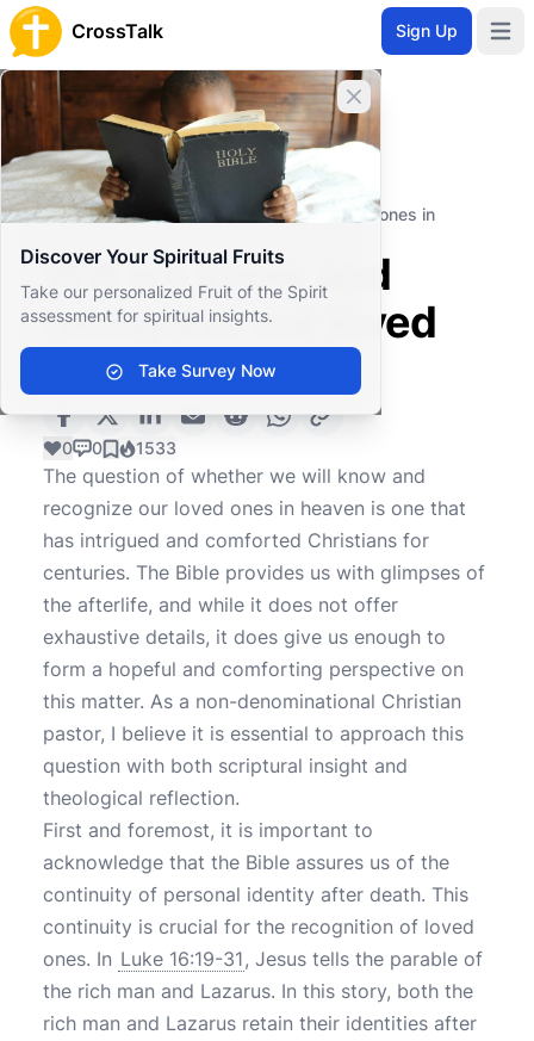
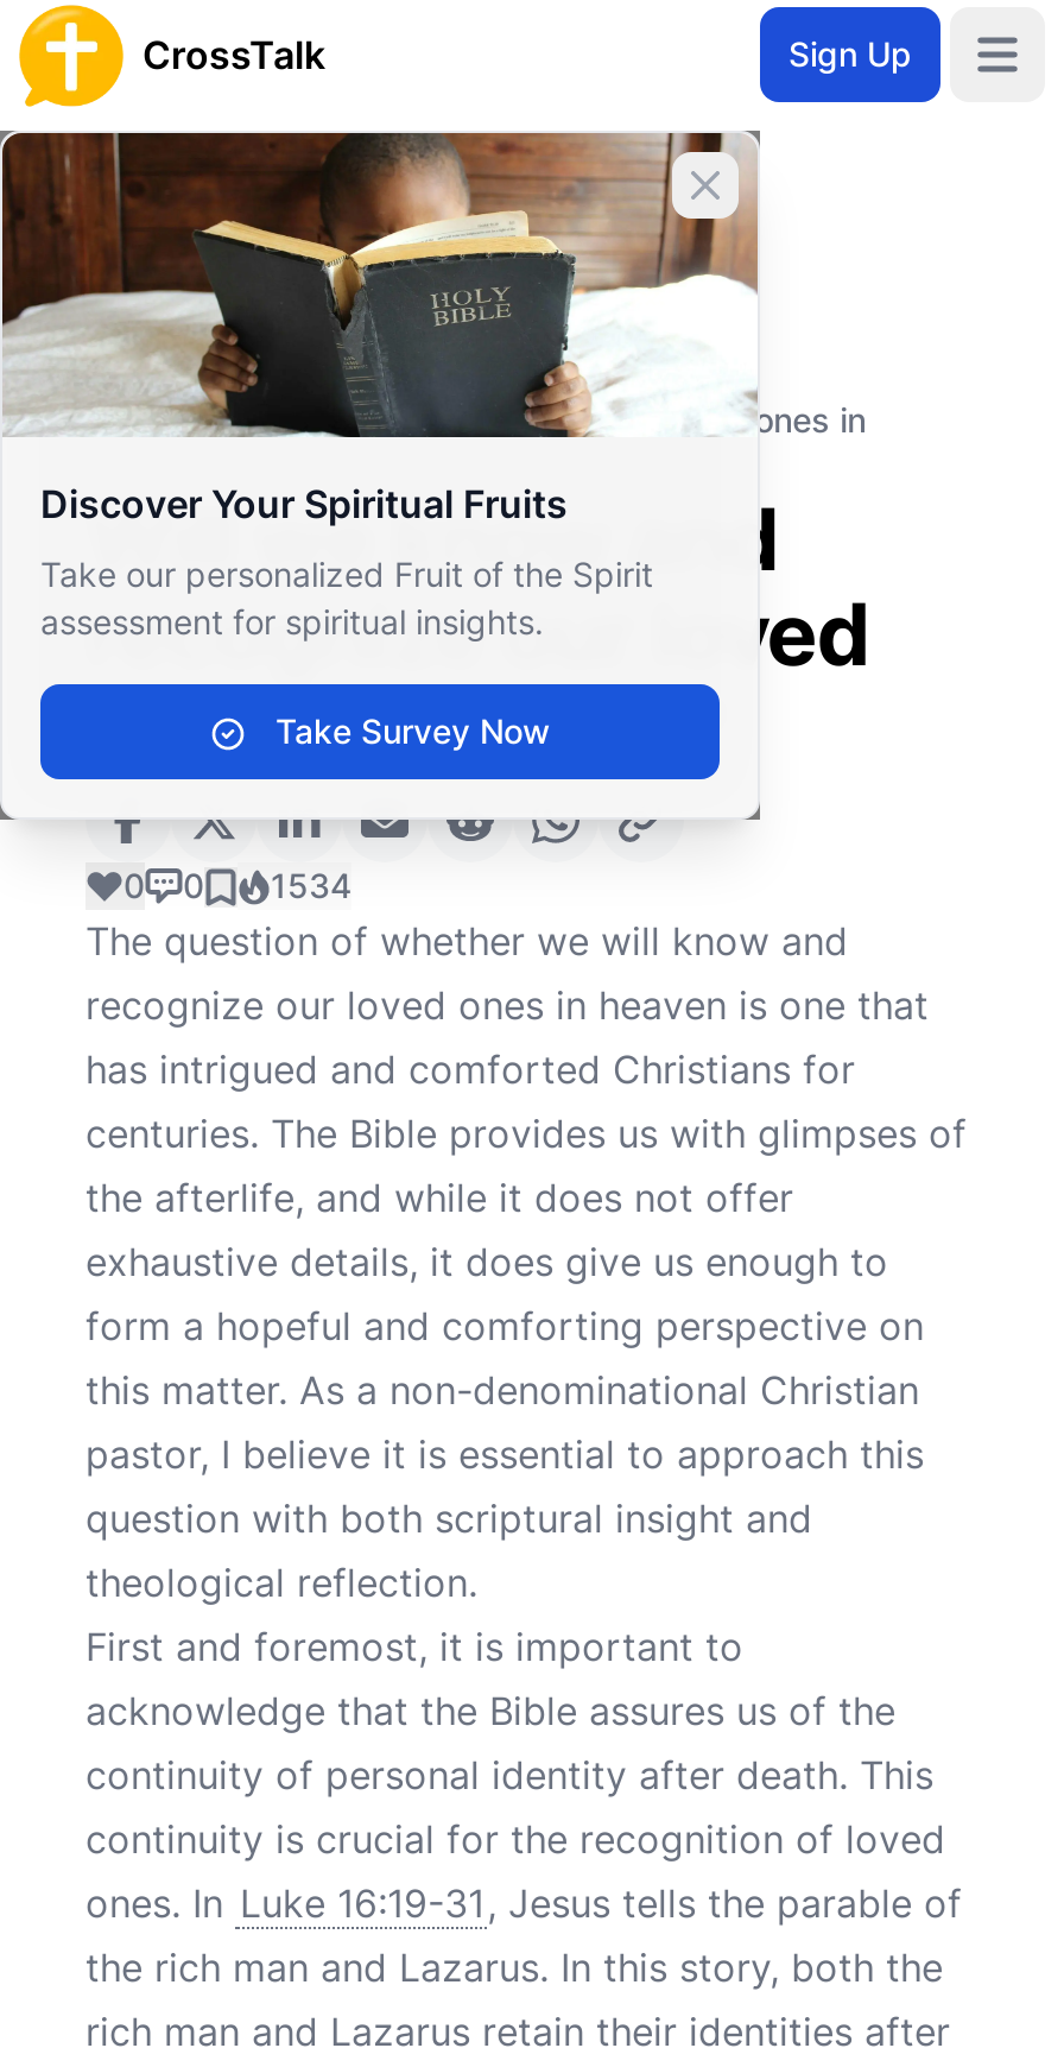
- 1533
+ 1534
